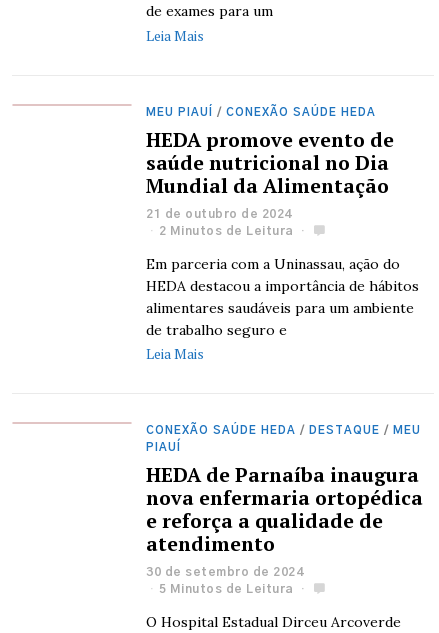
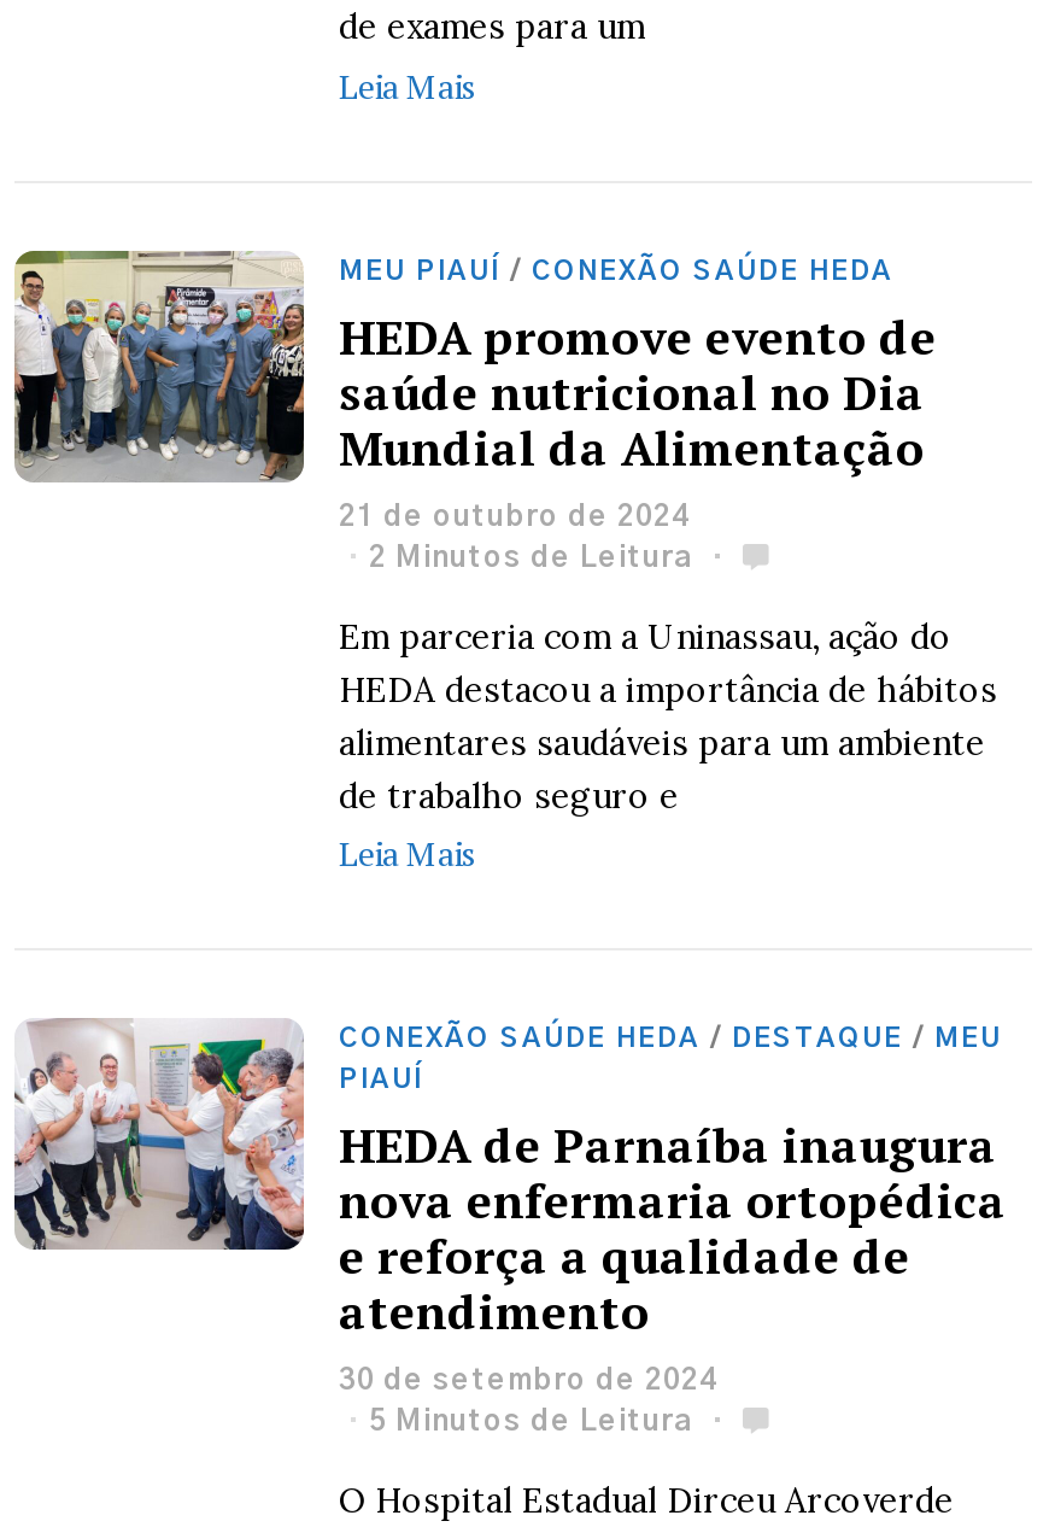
+ [image]

+ [image]
